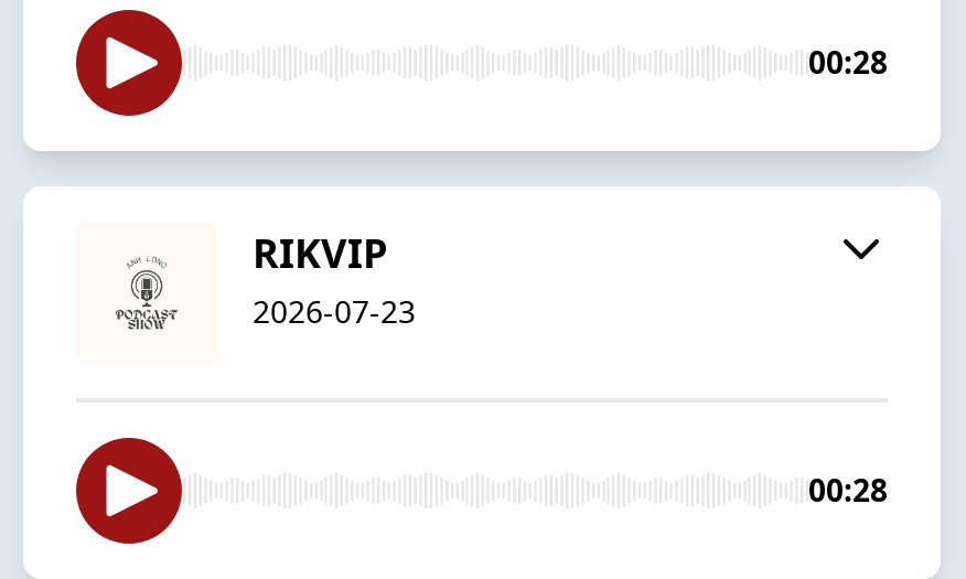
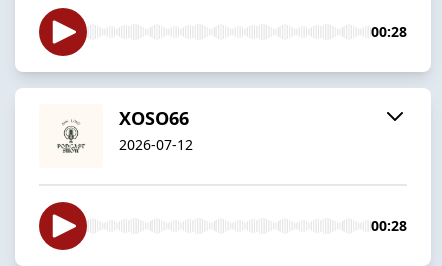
- RIKVIP
- 2026-07-23
+ XOSO66
+ 2026-07-12
